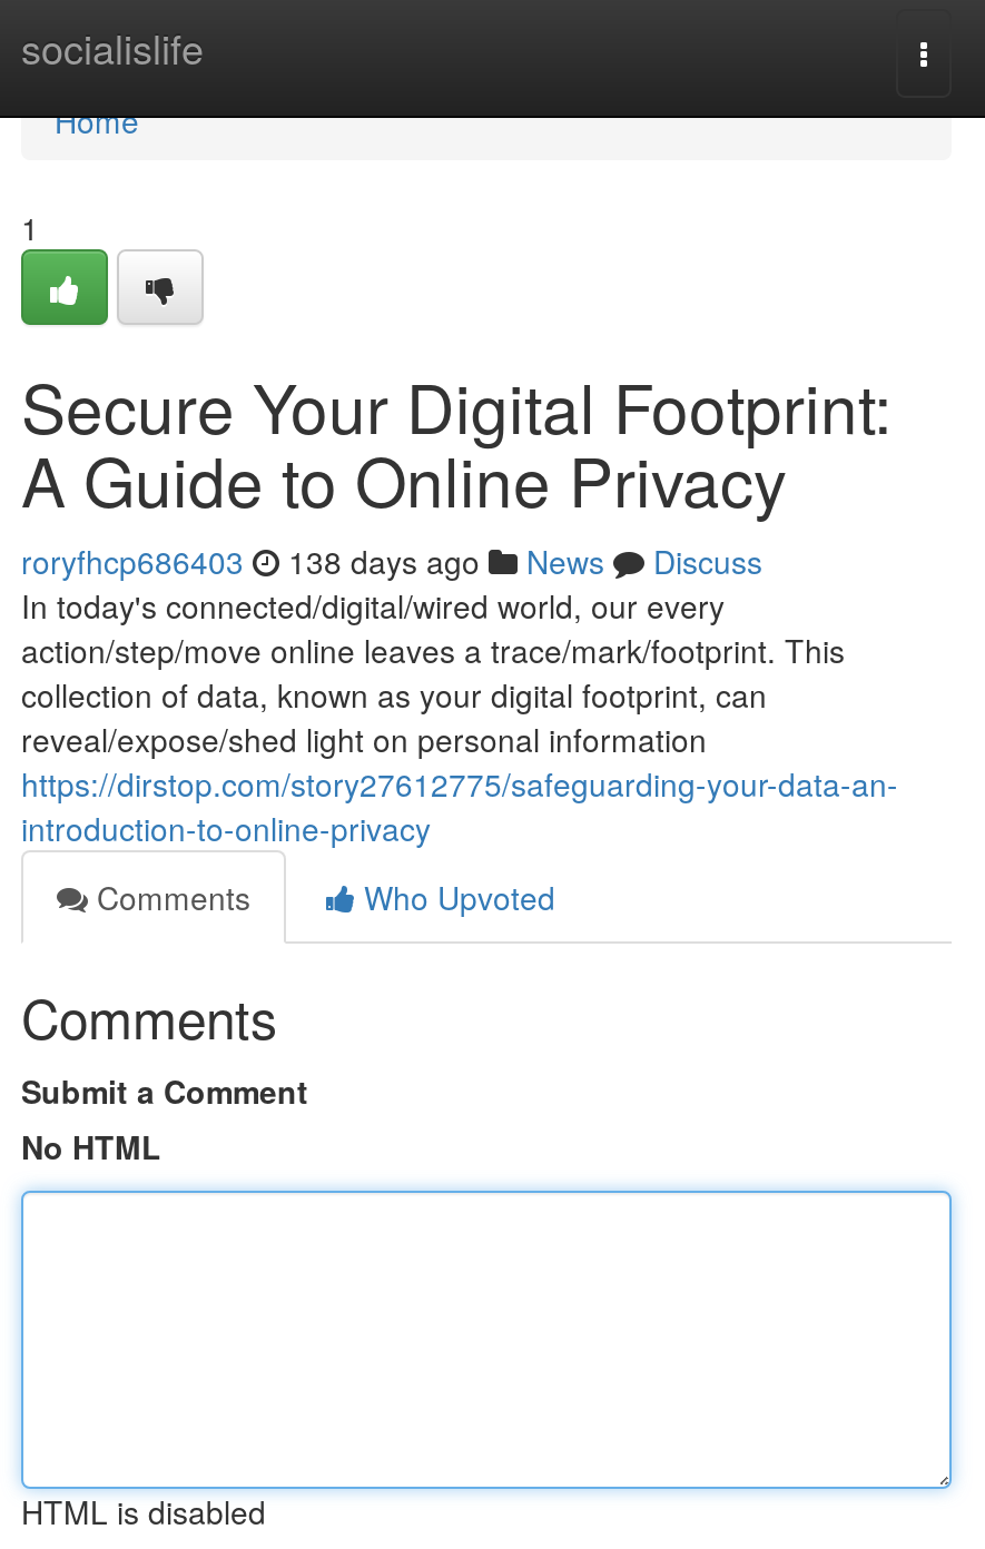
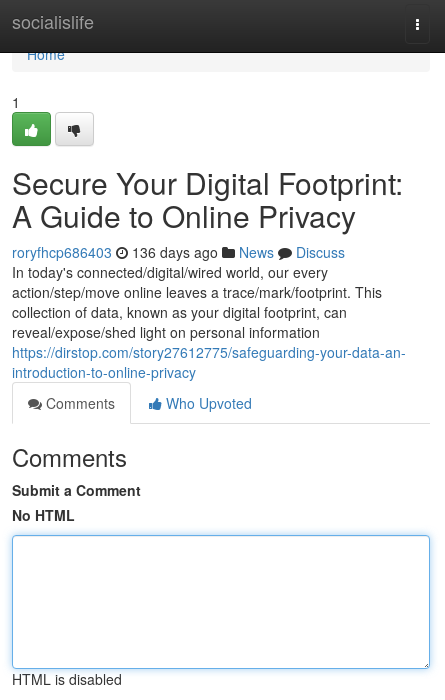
- roryfhcp686403 138 days ago News Discuss
+ roryfhcp686403 136 days ago News Discuss
